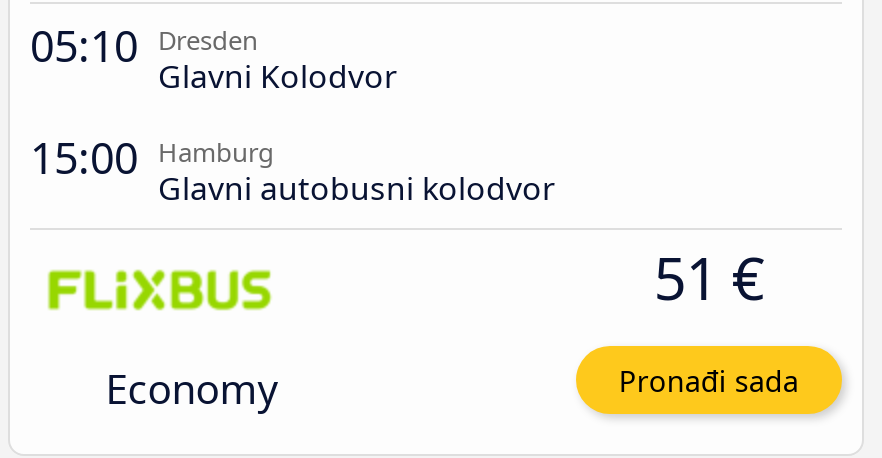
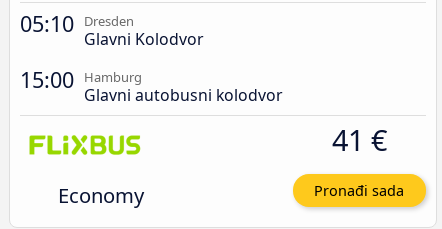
- 51 €
+ 41 €
